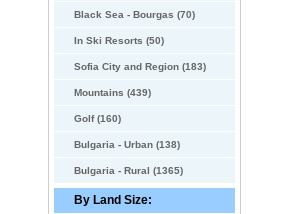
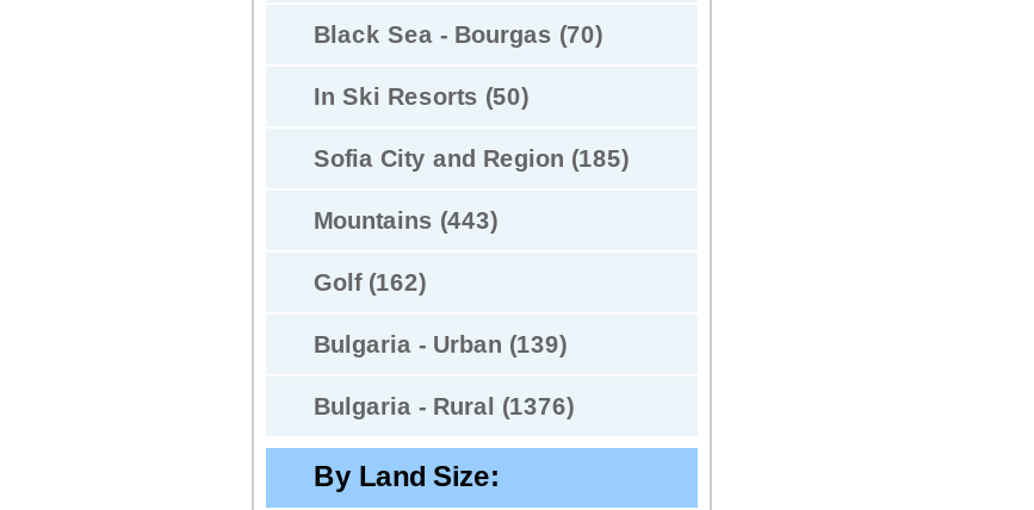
- Sofia City and Region (183)
+ Sofia City and Region (185)

- Mountains (439)
+ Mountains (443)

- Golf (160)
+ Golf (162)

- Bulgaria - Urban (138)
+ Bulgaria - Urban (139)

- Bulgaria - Rural (1365)
+ Bulgaria - Rural (1376)
